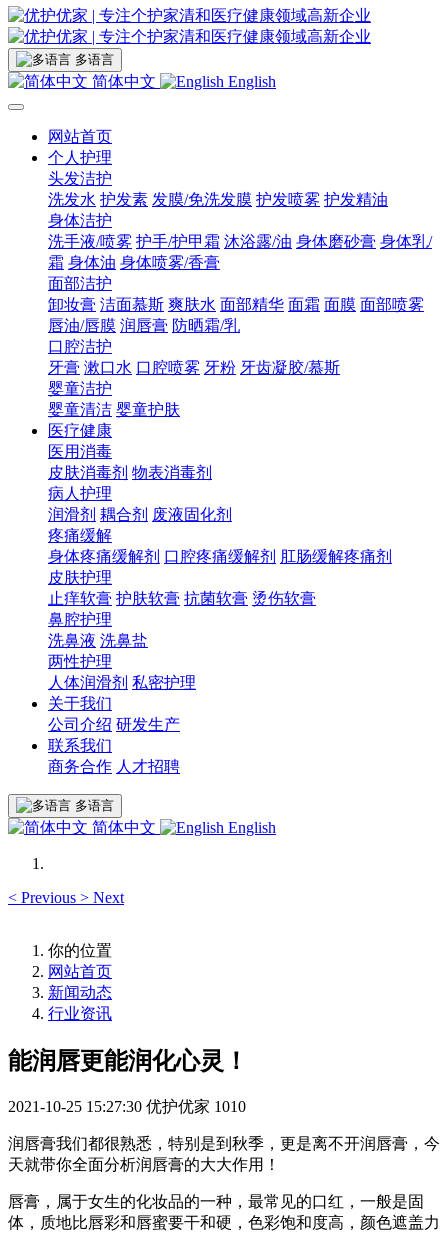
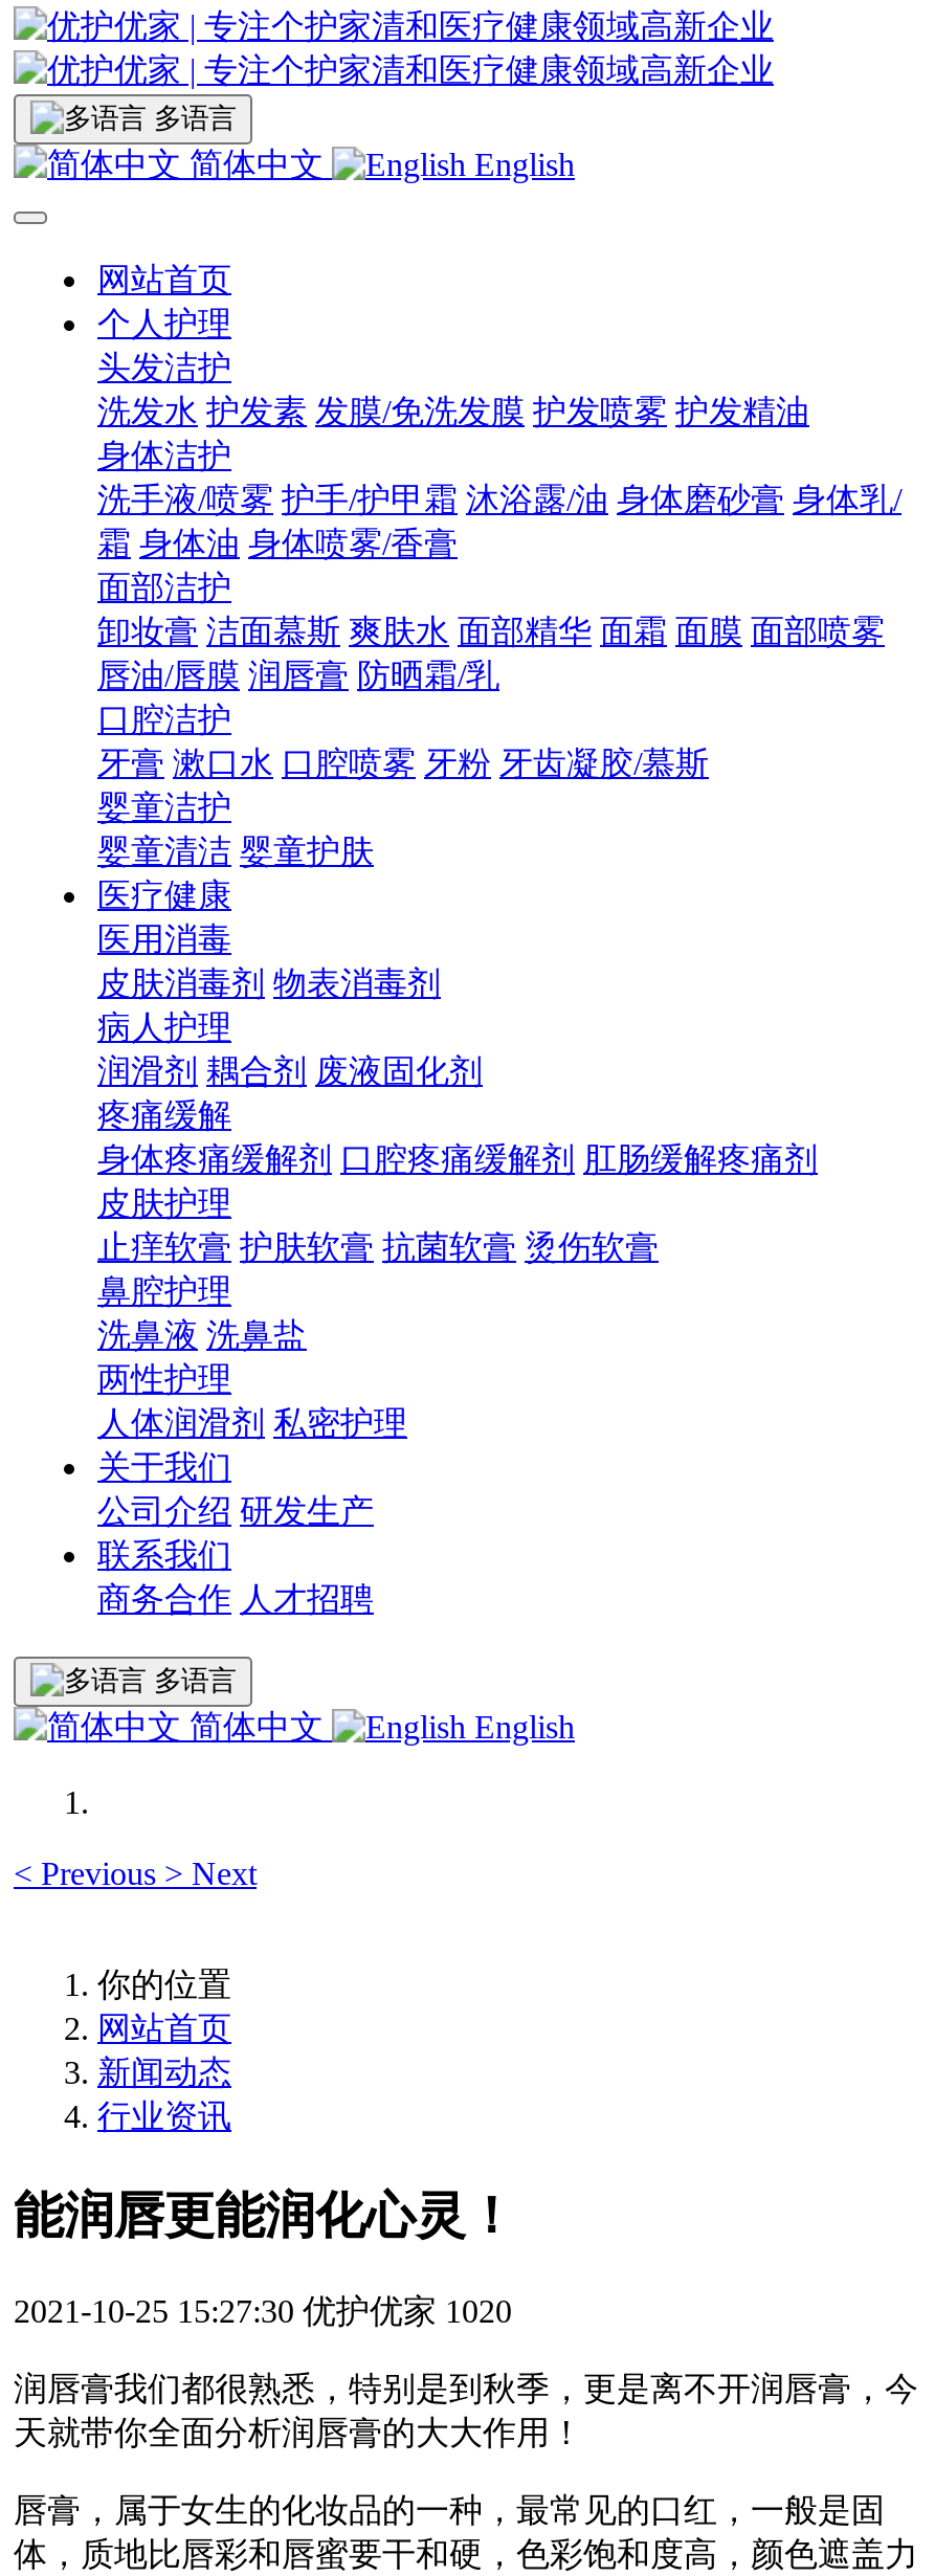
- 2021-10-25 15:27:30 优护优家 1010
+ 2021-10-25 15:27:30 优护优家 1020
